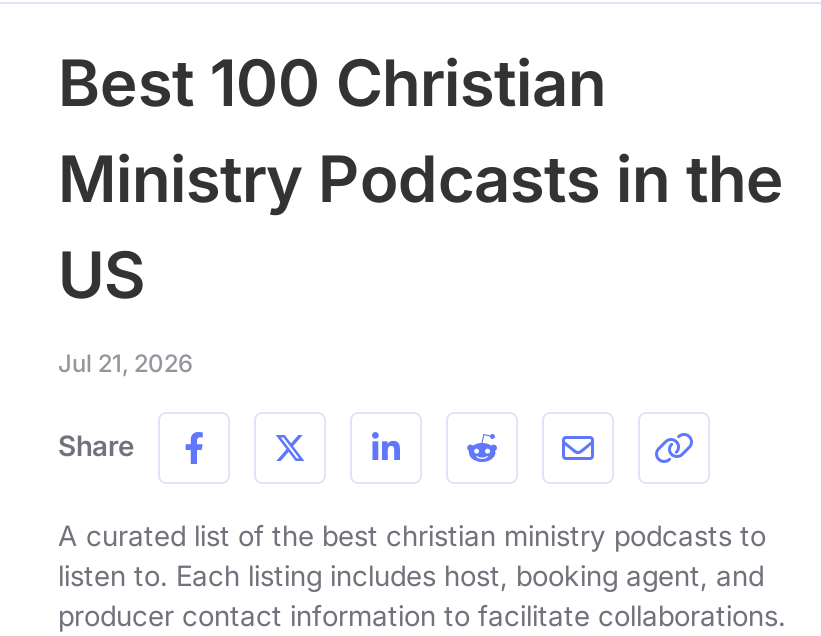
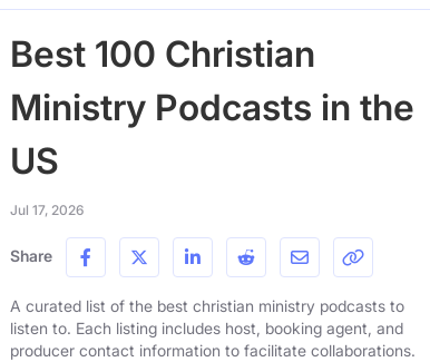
- Jul 21, 2026
+ Jul 17, 2026
